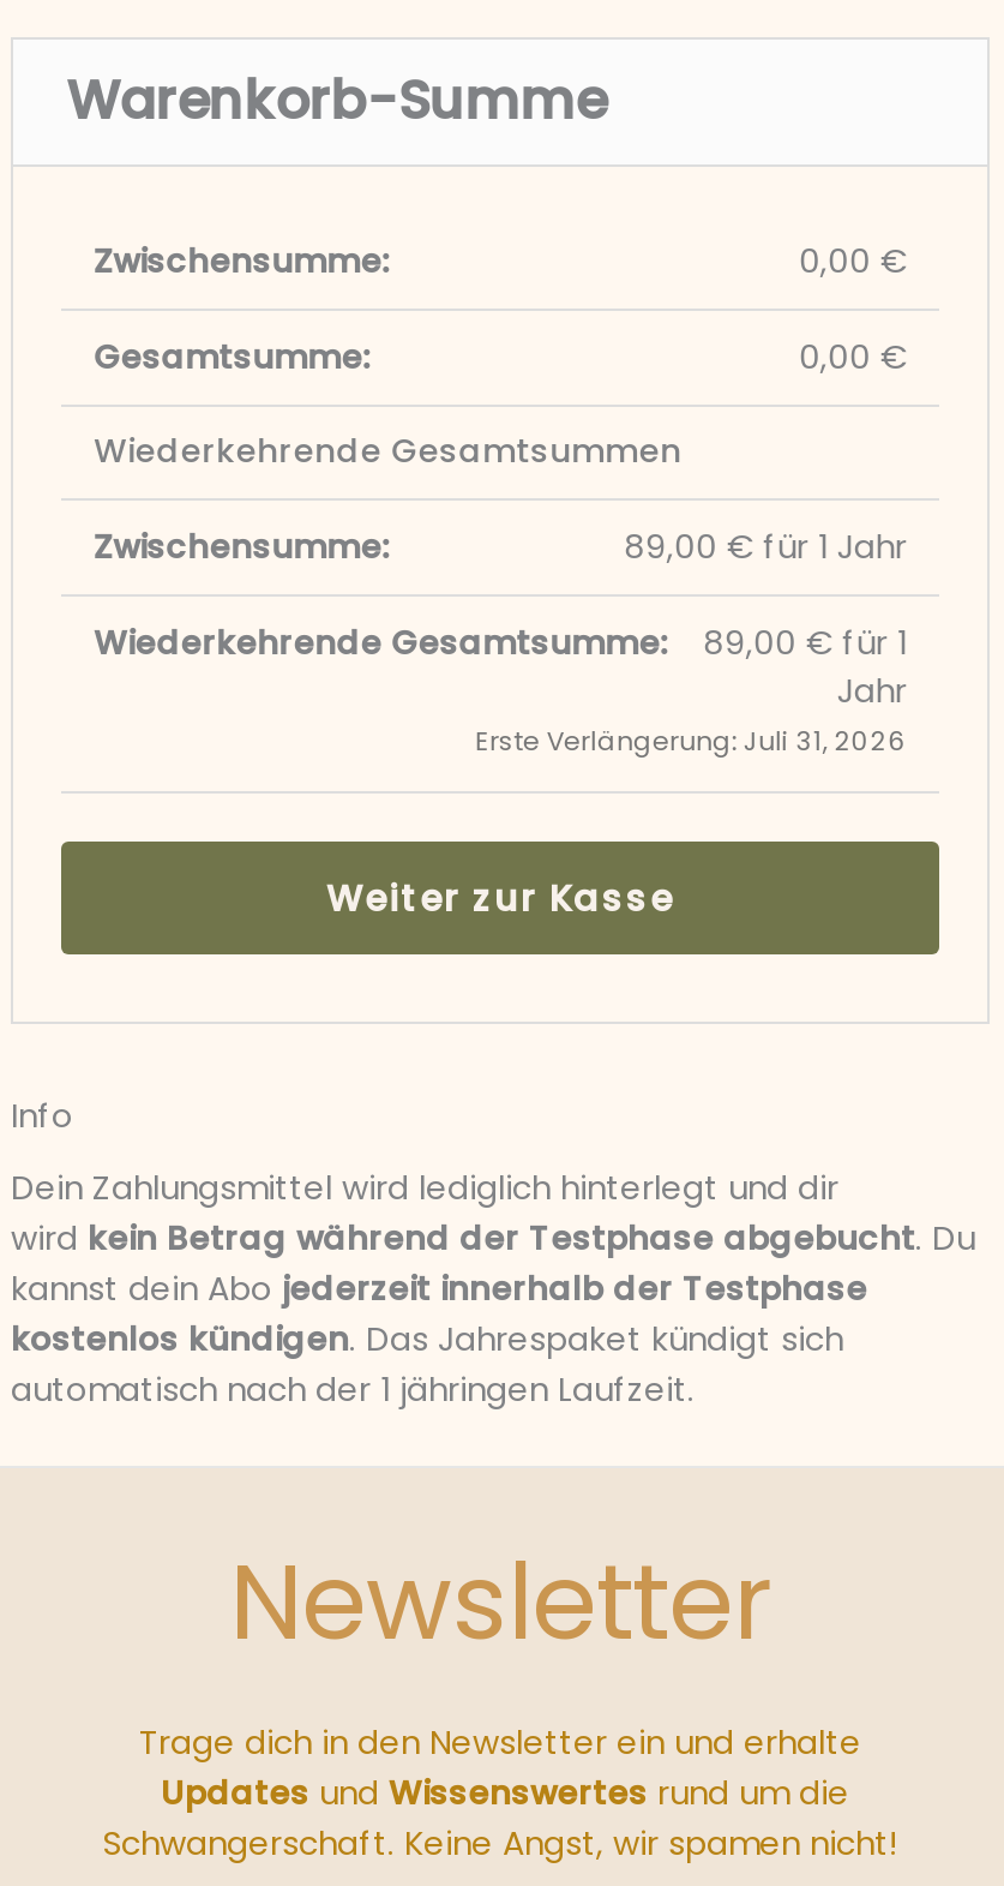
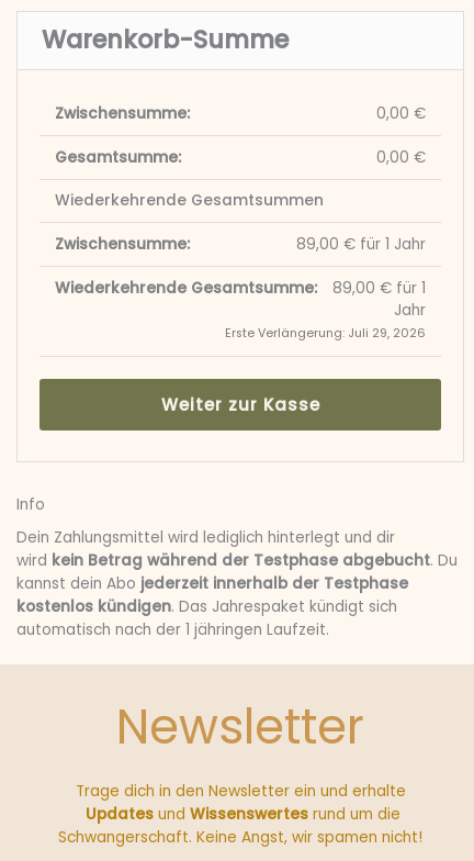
- Erste Verlängerung: Juli 31, 2026
+ Erste Verlängerung: Juli 29, 2026
